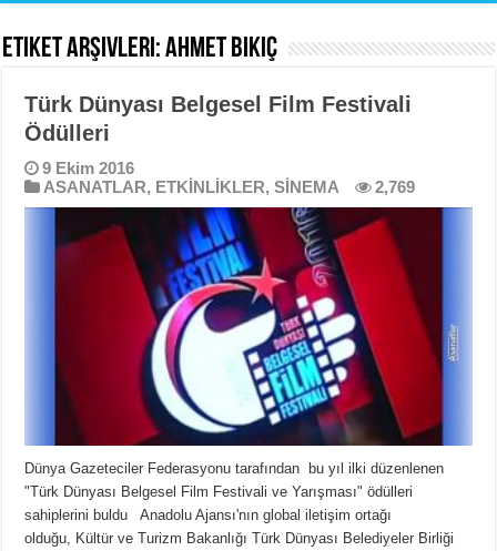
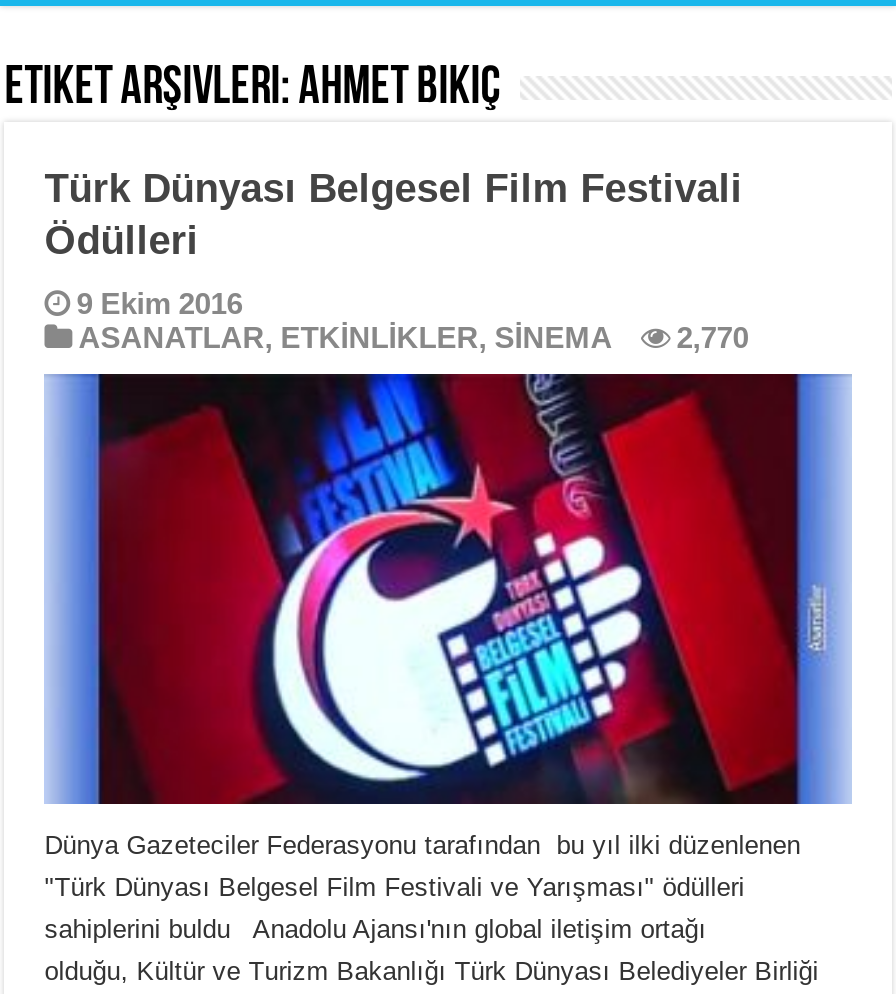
- ASANATLAR, ETKİNLİKLER, SİNEMA 2,769
+ ASANATLAR, ETKİNLİKLER, SİNEMA 2,770
